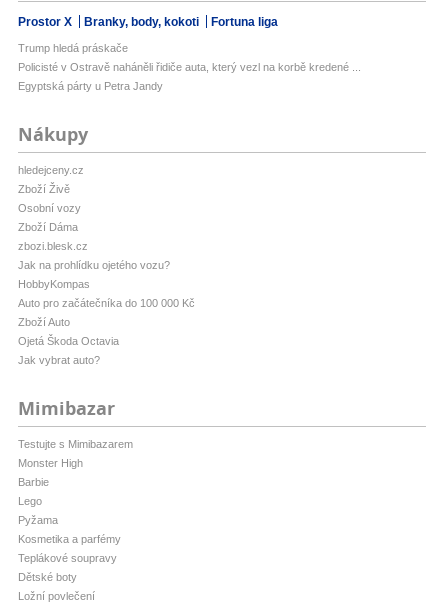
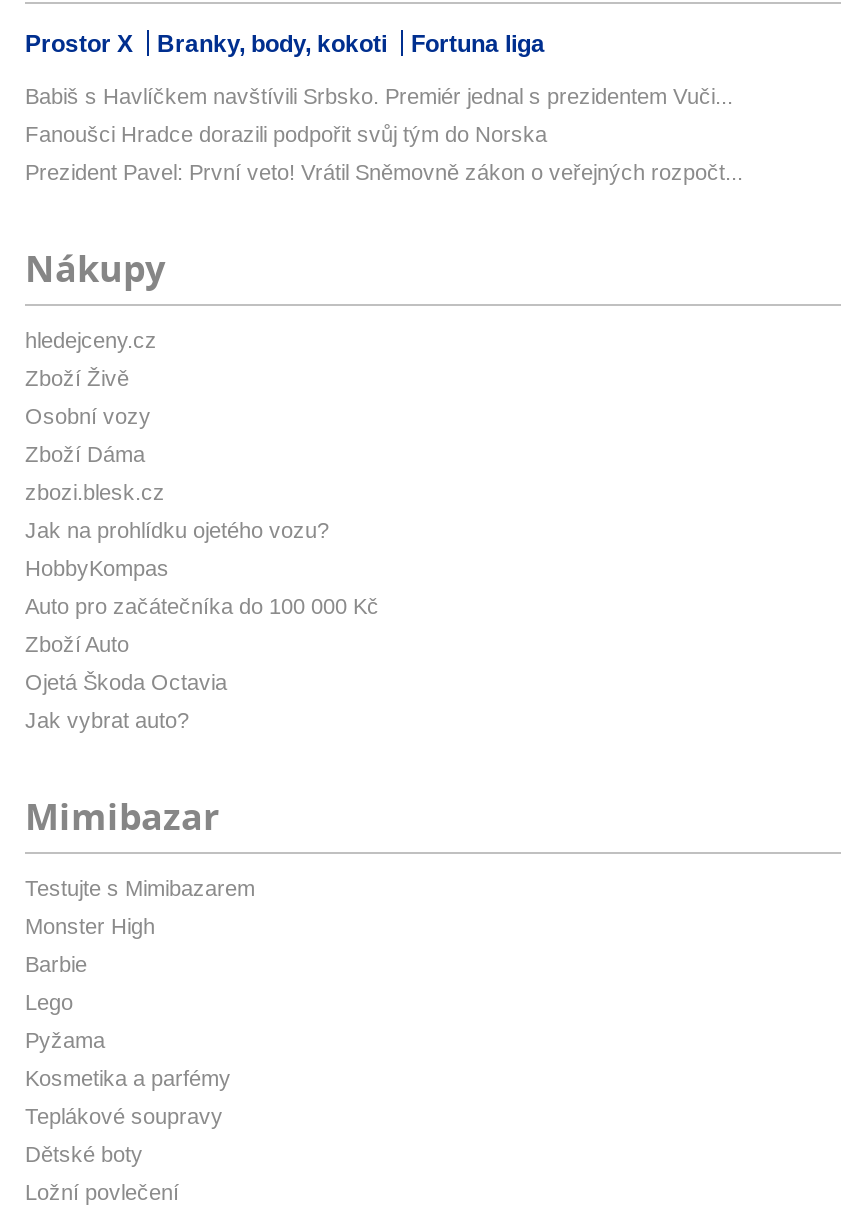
- Trump hledá práskače
+ Babiš s Havlíčkem navštívili Srbsko. Premiér jednal s prezidentem Vuči...

- Policisté v Ostravě naháněli řidiče auta, který vezl na korbě kredené ...
+ Fanoušci Hradce dorazili podpořit svůj tým do Norska

- Egyptská párty u Petra Jandy
+ Prezident Pavel: První veto! Vrátil Sněmovně zákon o veřejných rozpočt...
